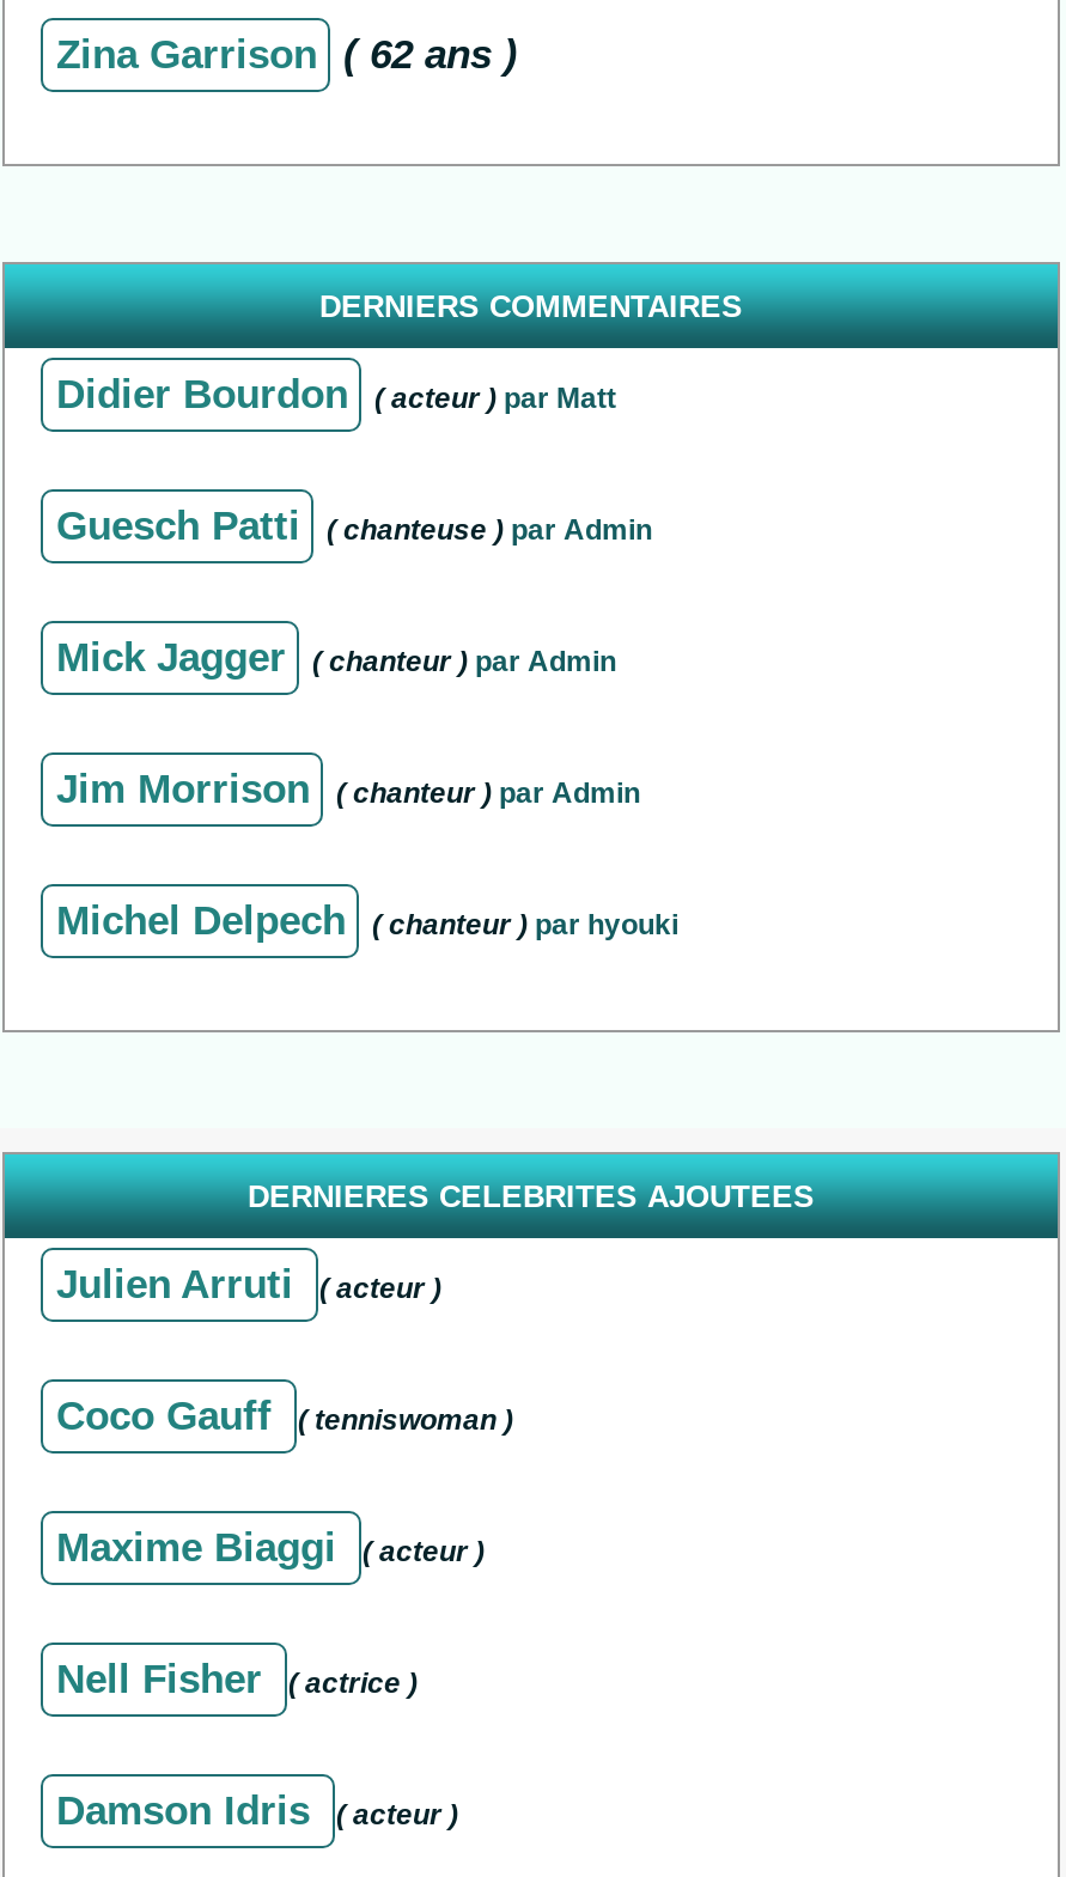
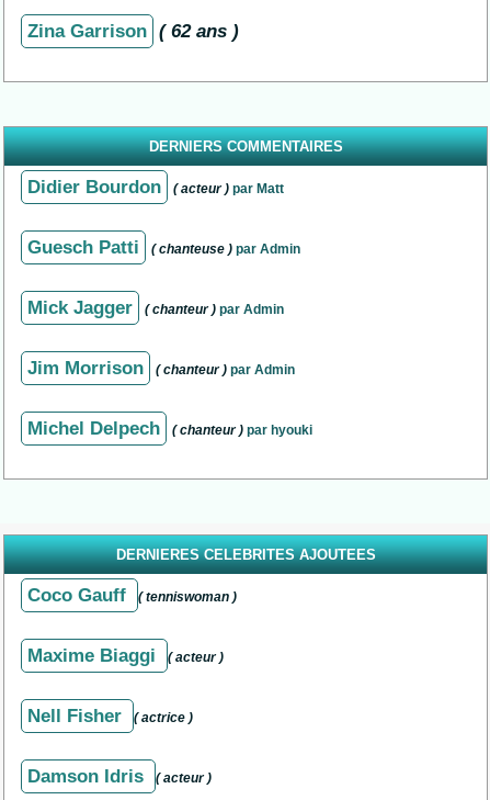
- Julien Arruti ( acteur )
